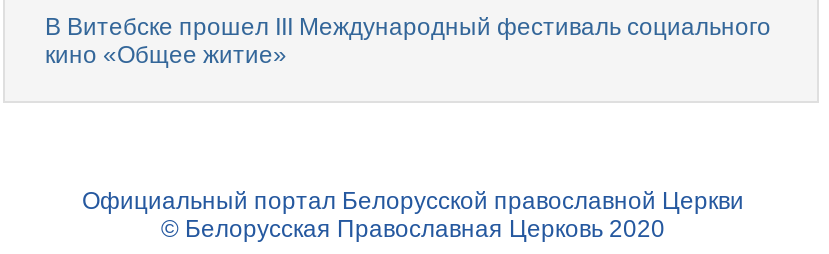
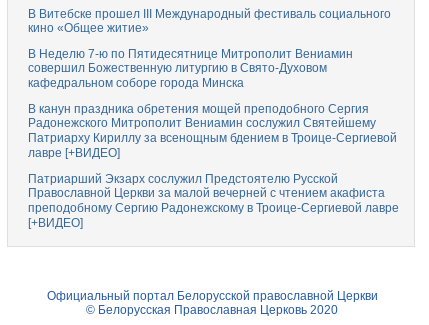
+ В Неделю 7-ю по Пятидесятнице Митрополит Вениамин
+ совершил Божественную литургию в Свято-Духовом
+ кафедральном соборе города Минска
+ В канун праздника обретения мощей преподобного Сергия
+ Радонежского Митрополит Вениамин сослужил Святейшему
+ Патриарху Кириллу за всенощным бдением в Троице-Сергиевой
+ лавре [+ВИДЕО]
+ Патриарший Экзарх сослужил Предстоятелю Русской
+ Православной Церкви за малой вечерней с чтением акафиста
+ преподобному Сергию Радонежскому в Троице-Сергиевой лавре
+ [+ВИДЕО]
